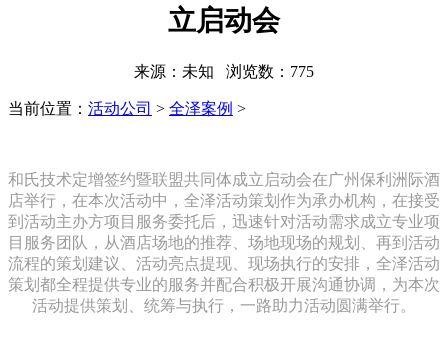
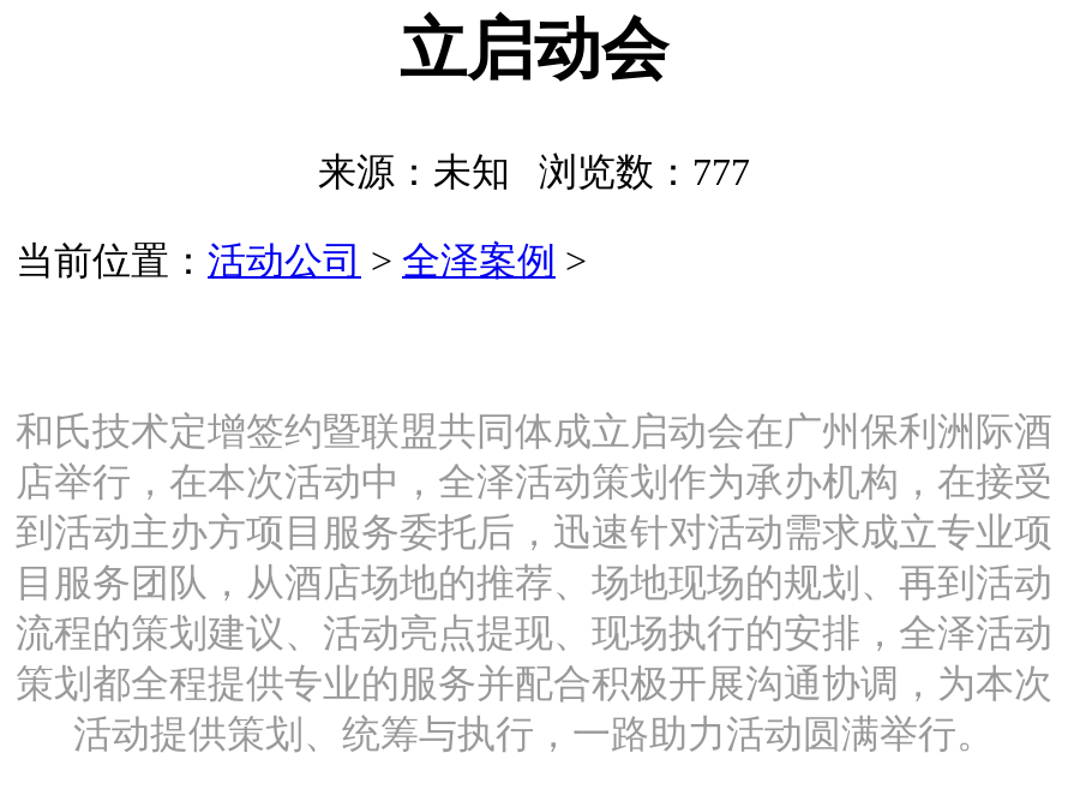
- 来源：未知 浏览数：775
+ 来源：未知 浏览数：777
